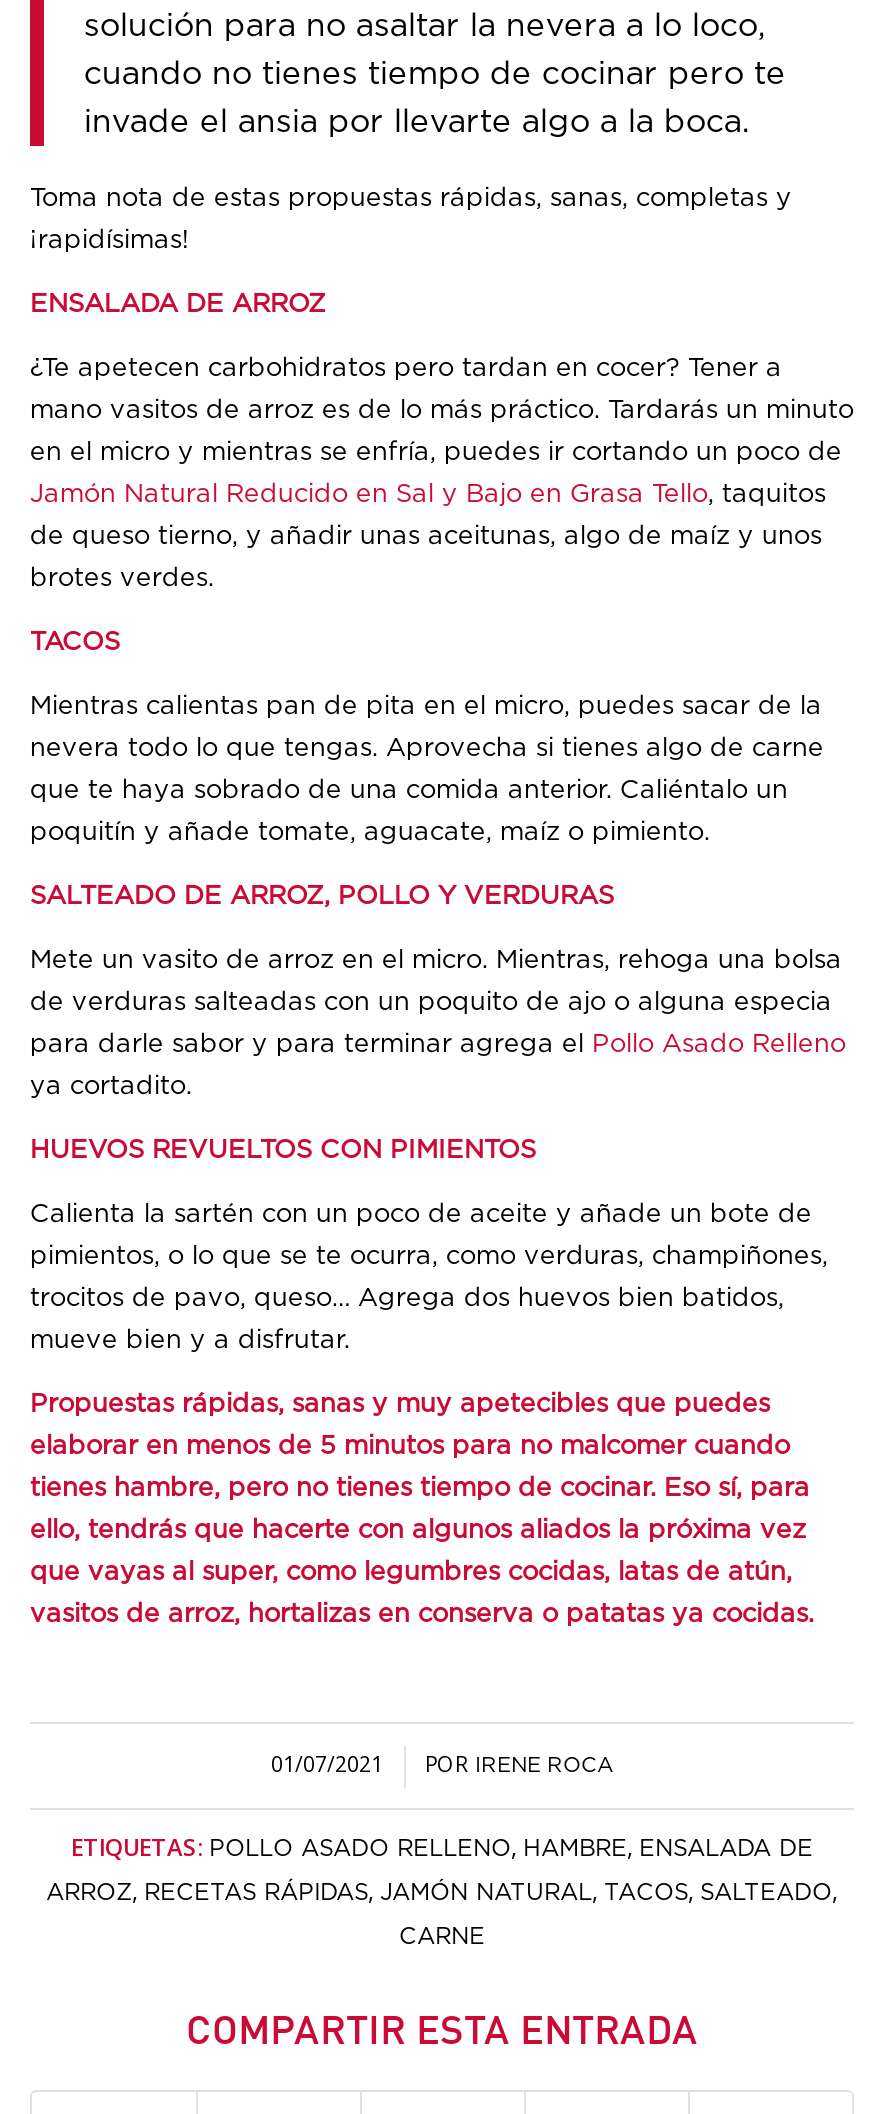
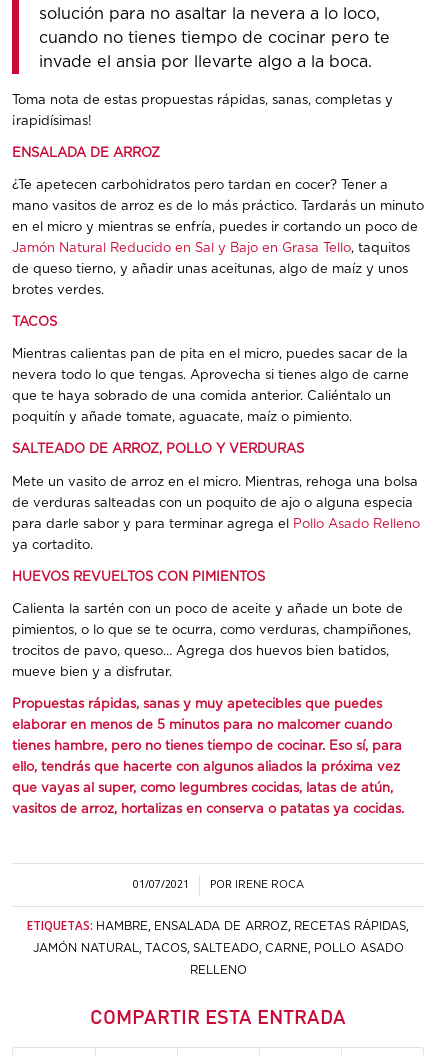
- ETIQUETAS: POLLO ASADO RELLENO, HAMBRE, ENSALADA DE
- ARROZ, RECETAS RÁPIDAS, JAMÓN NATURAL, TACOS, SALTEADO,
+ ETIQUETAS: HAMBRE, ENSALADA DE ARROZ, RECETAS RÁPIDAS,
+ JAMÓN NATURAL, TACOS, SALTEADO, CARNE, POLLO ASADO

- CARNE
+ RELLENO
